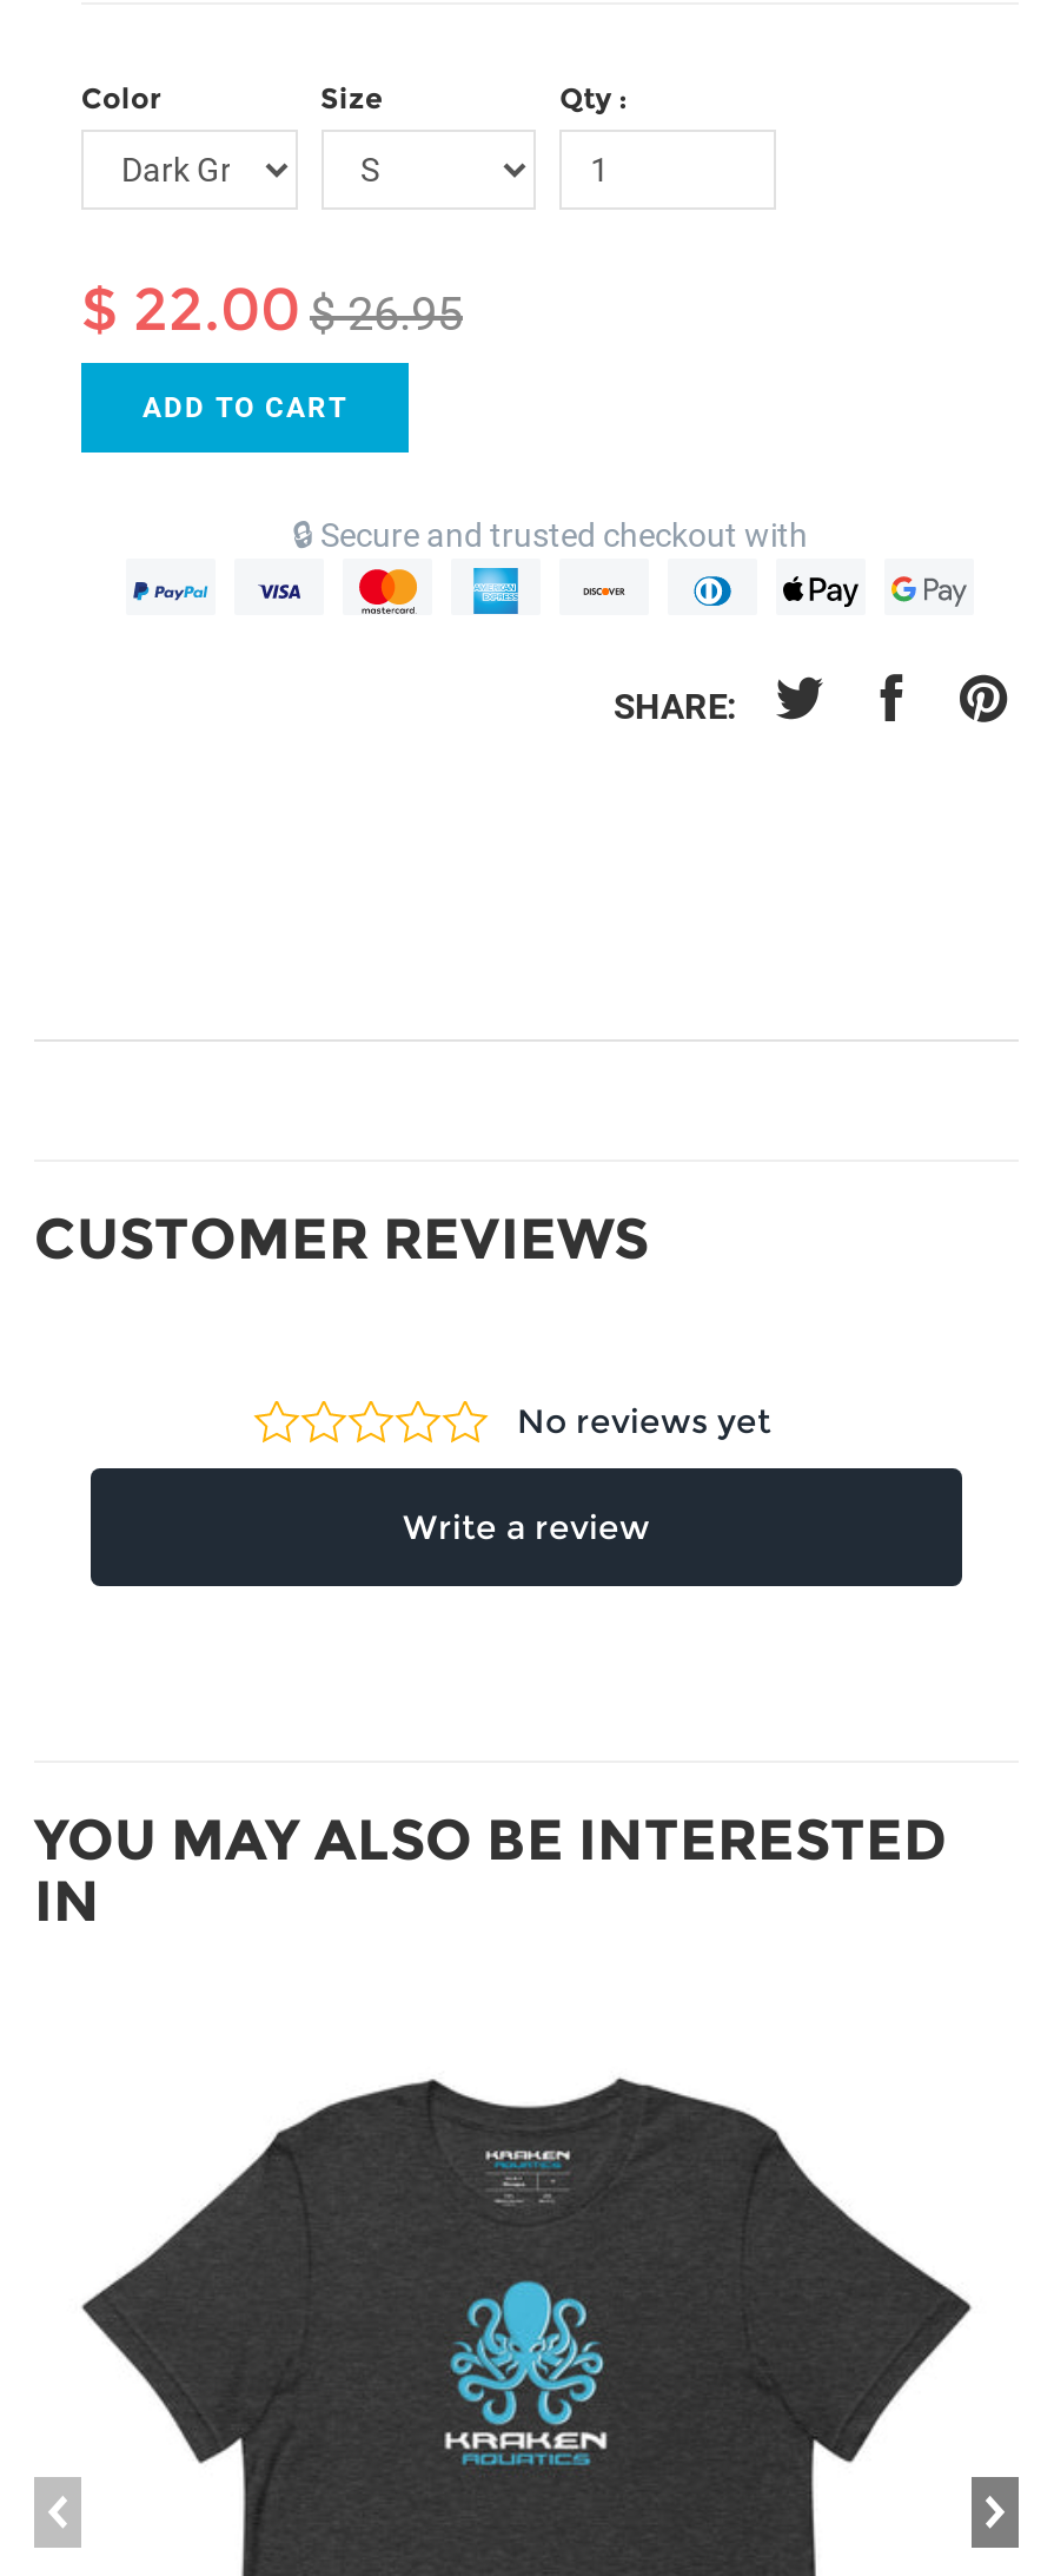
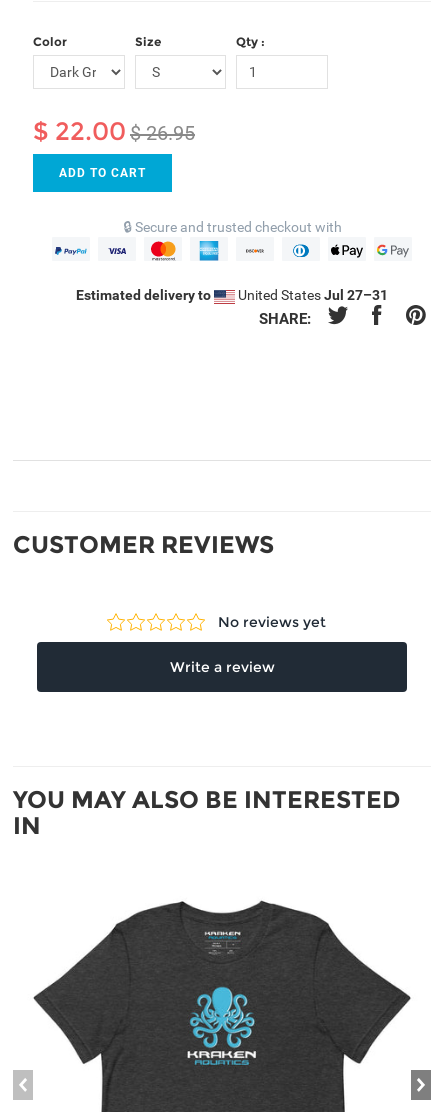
+ Estimated delivery to
+ United States Jul 27–31
